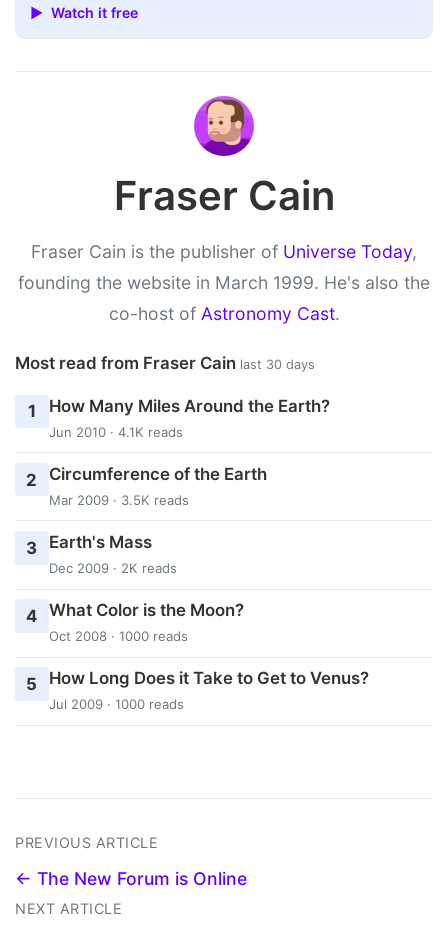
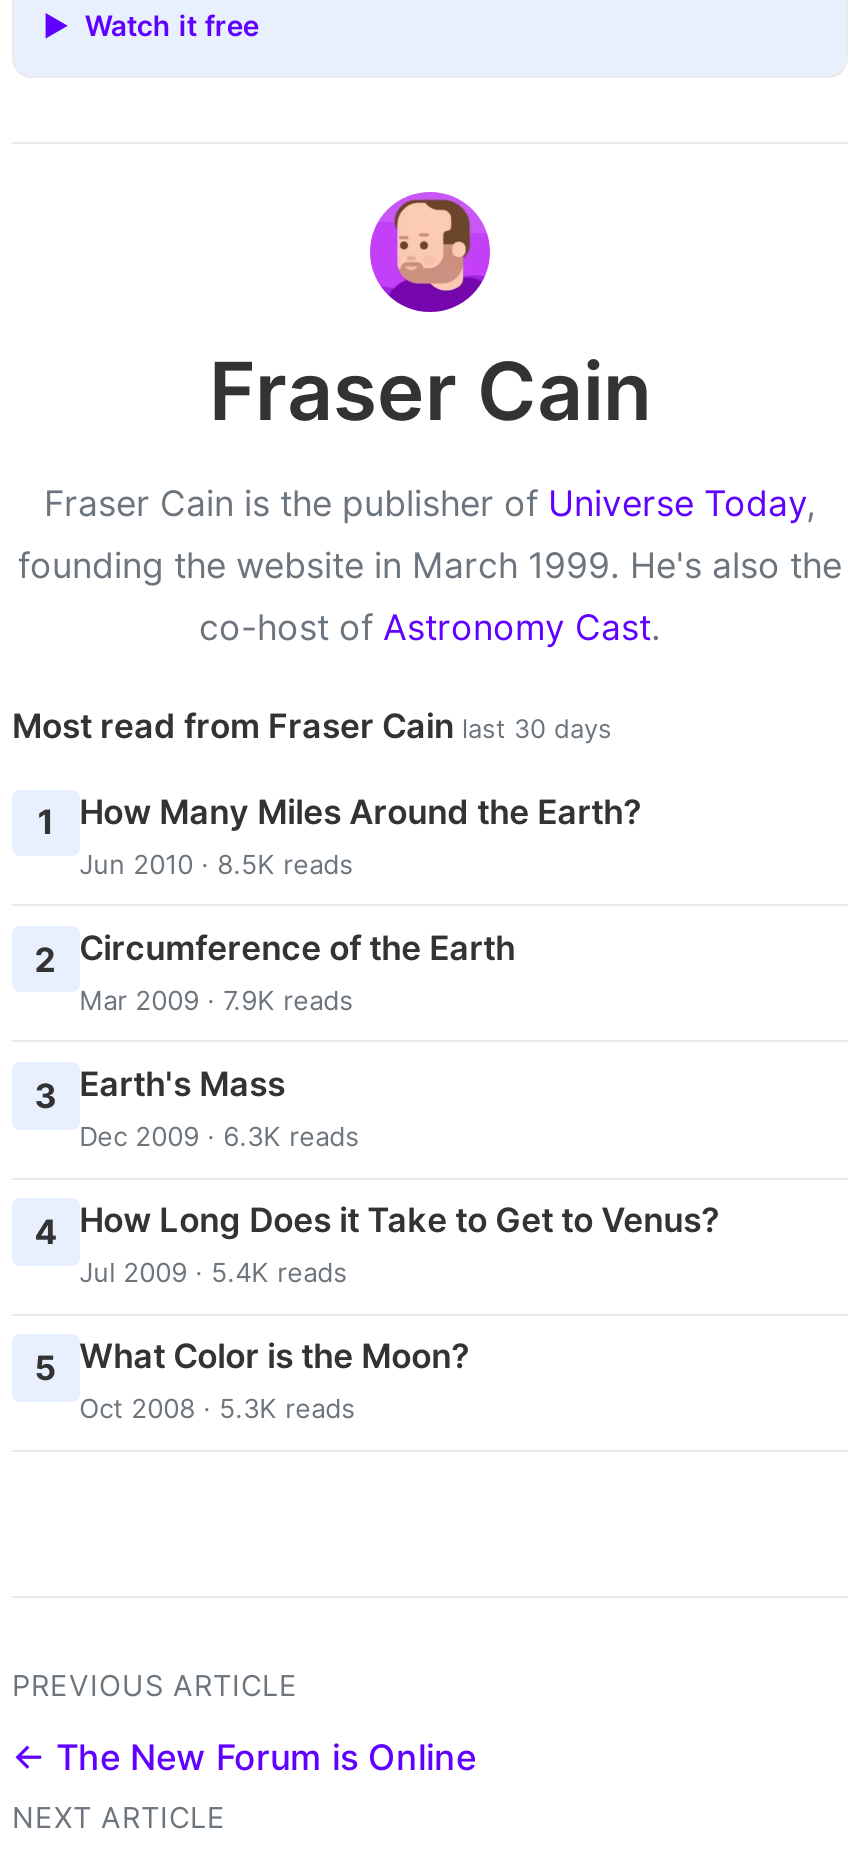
- Jun 2010 · 4.1K reads
+ Jun 2010 · 8.5K reads

- Mar 2009 · 3.5K reads
+ Mar 2009 · 7.9K reads

- Dec 2009 · 2K reads
+ Dec 2009 · 6.3K reads

- 4 What Color is the Moon?
- Oct 2008 · 1000 reads
+ 4 How Long Does it Take to Get to Venus?
+ Jul 2009 · 5.4K reads

- 5 How Long Does it Take to Get to Venus?
- Jul 2009 · 1000 reads
+ 5 What Color is the Moon?
+ Oct 2008 · 5.3K reads
